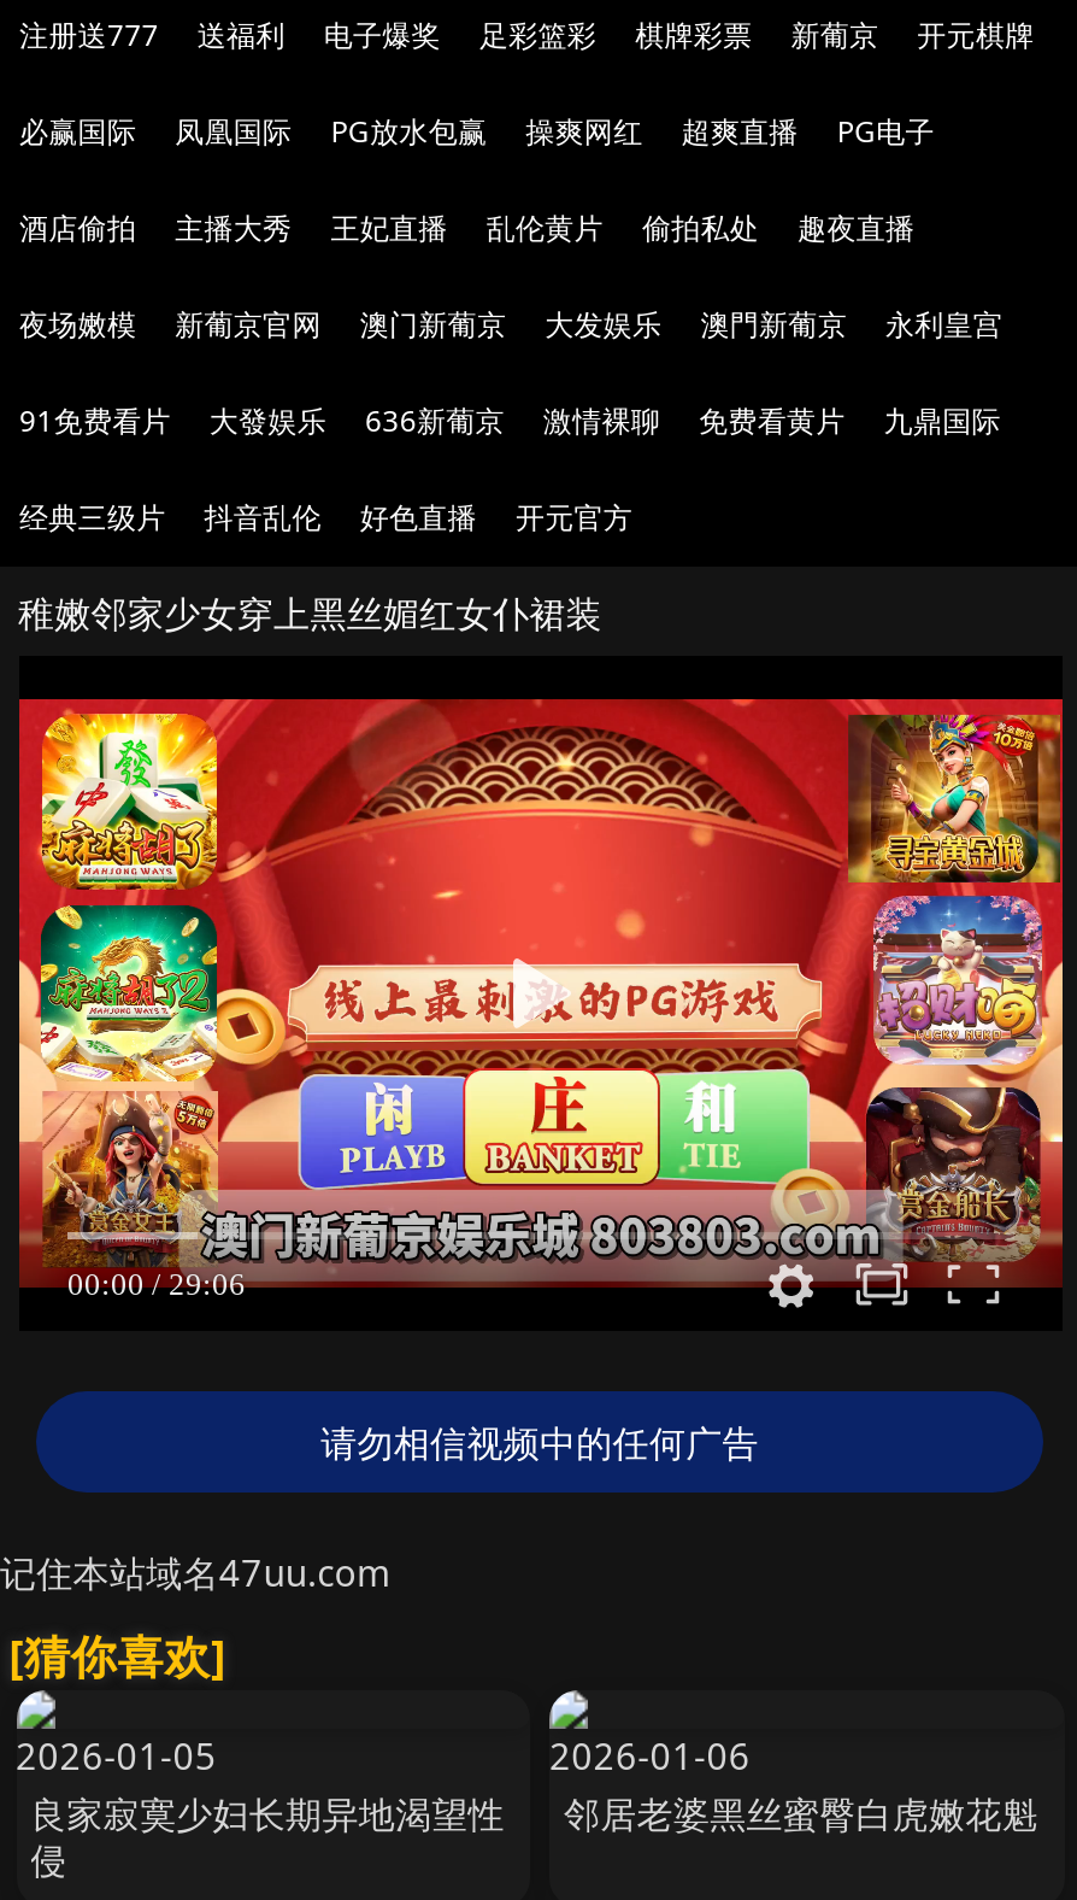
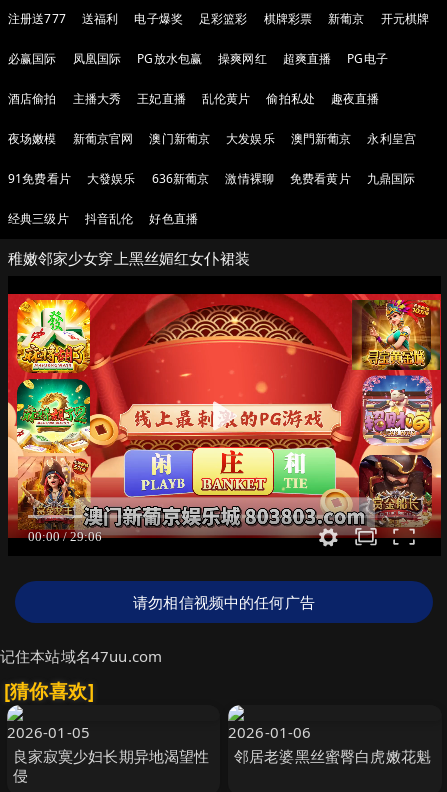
- 开元官方
